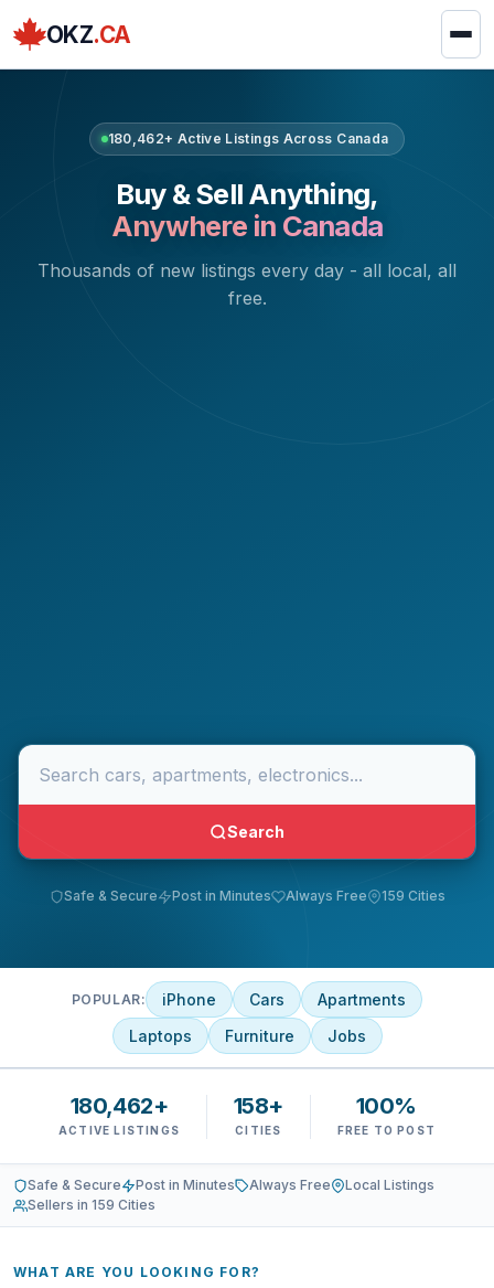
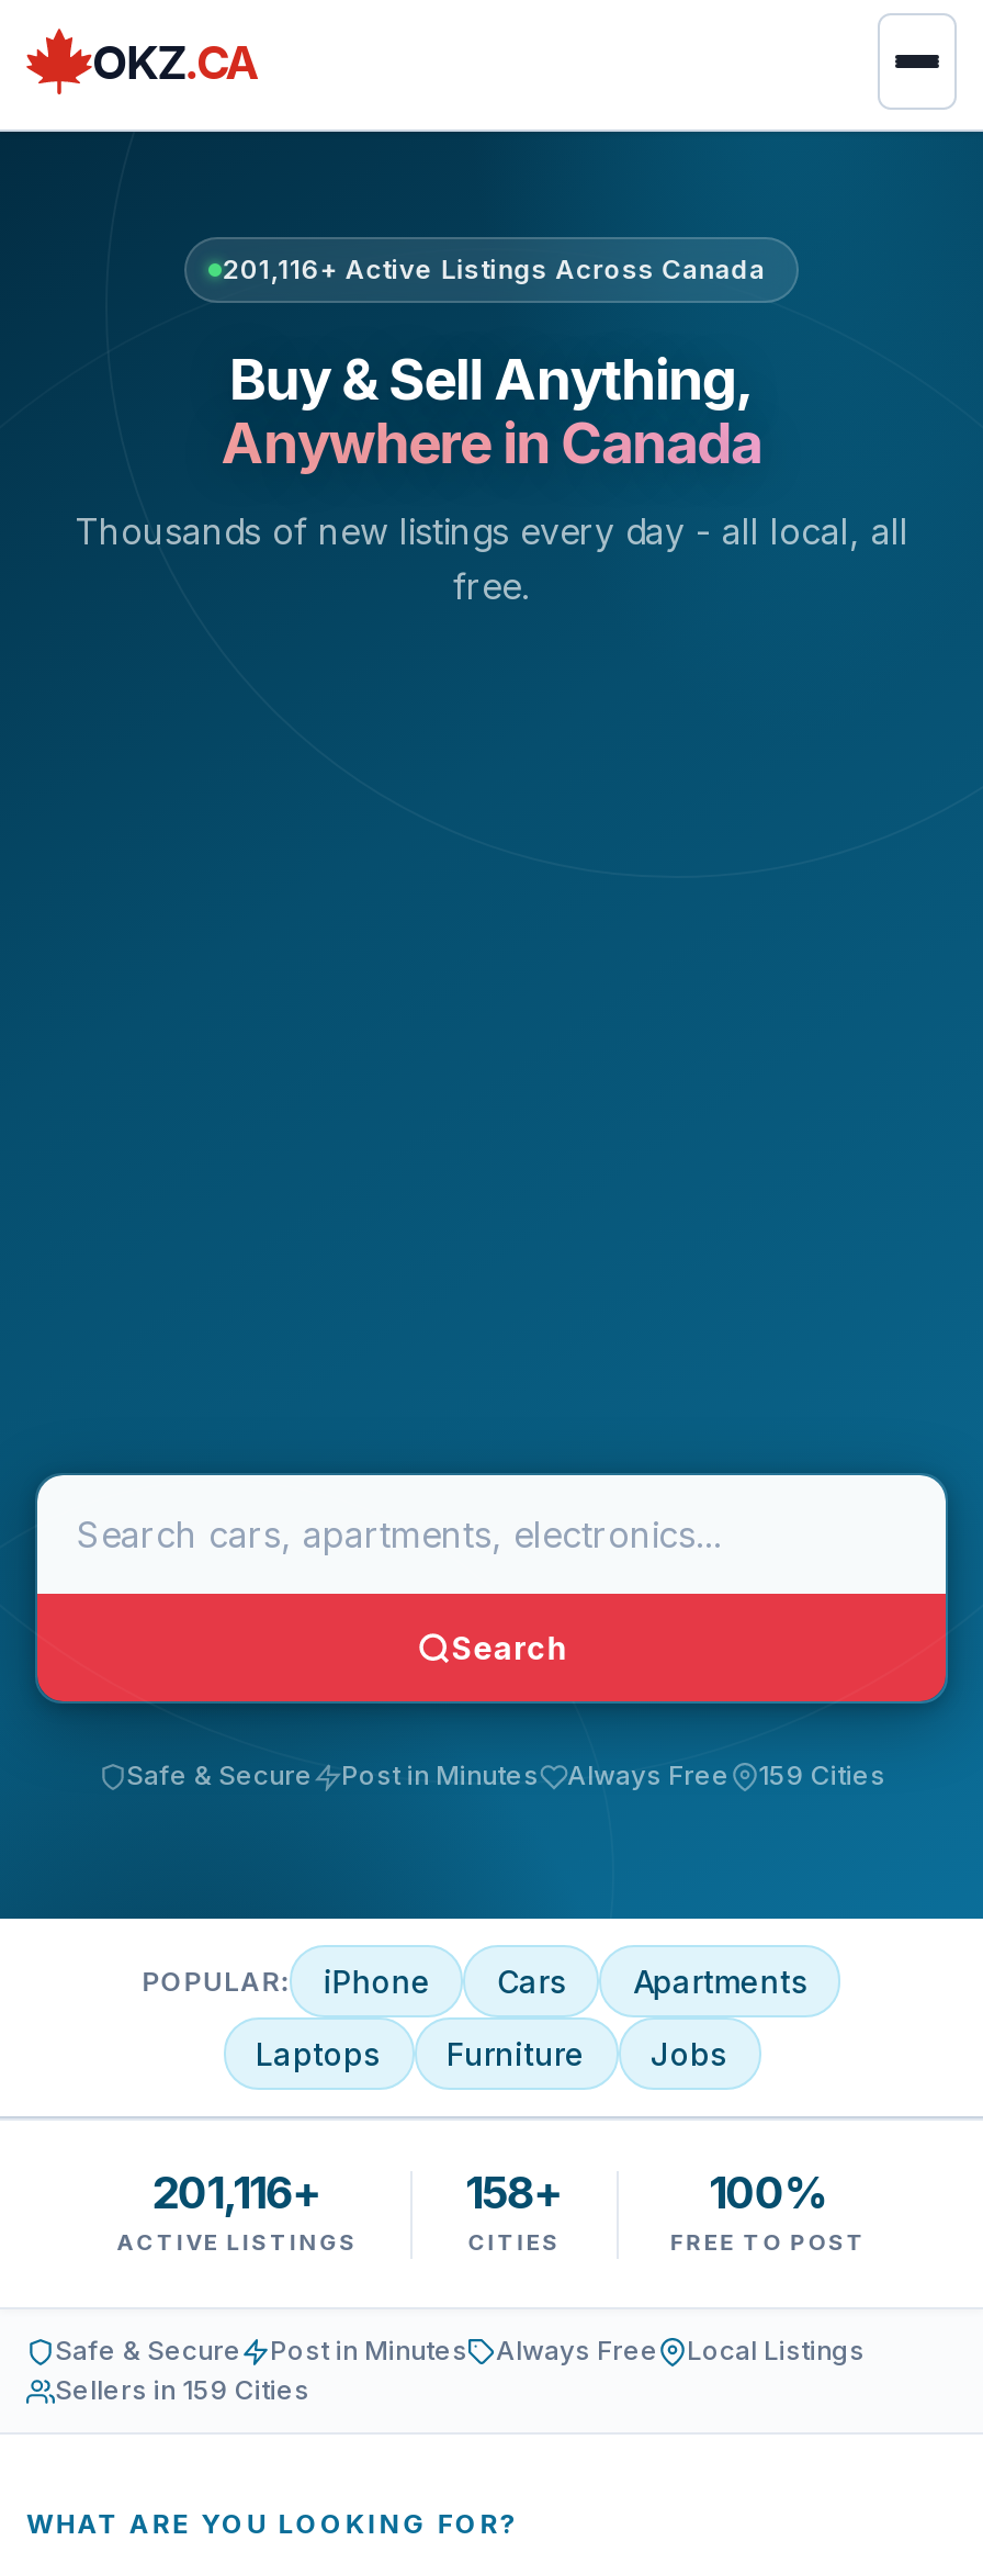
- 180,462+ Active Listings Across Canada
+ 201,116+ Active Listings Across Canada

- 180,462+
+ 201,116+
